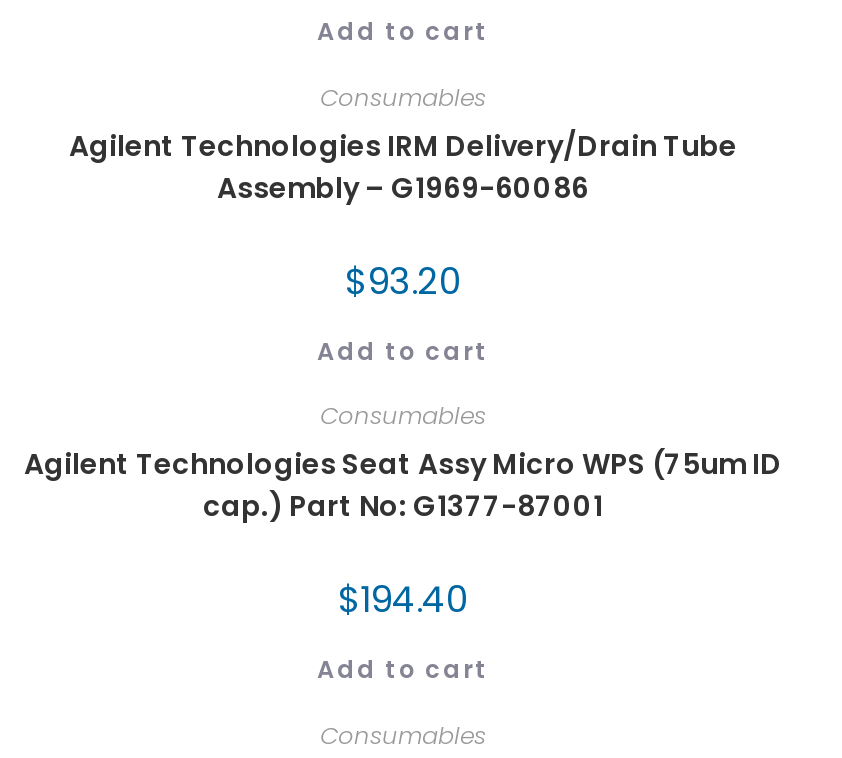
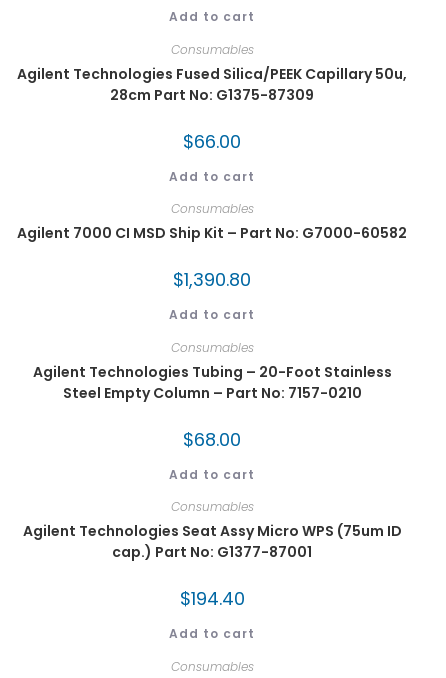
- Agilent Technologies IRM Delivery/Drain Tube
- Assembly – G1969-60086
- $93.20
+ Agilent Technologies Fused Silica/PEEK Capillary 50u,
+ 28cm Part No: G1375-87309
+ $66.00
+ Add to cart
+ Consumables
+ Agilent 7000 CI MSD Ship Kit – Part No: G7000-60582
+ $1,390.80
+ Add to cart
+ Consumables
+ Agilent Technologies Tubing – 20-Foot Stainless
+ Steel Empty Column – Part No: 7157-0210
+ $68.00
